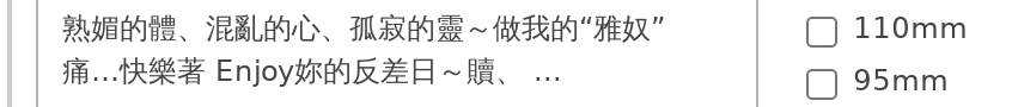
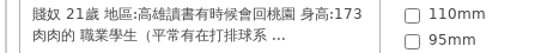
- 熟媚的體、混亂的心、孤寂的靈～做我的“雅奴”
- 痛…快樂著 Enjoy妳的反差日～贖、 ...
+ 賤奴 21歲 地區:高雄讀書有時候會回桃園 身高:173
+ 肉肉的 職業學生（平常有在打排球系 ...
